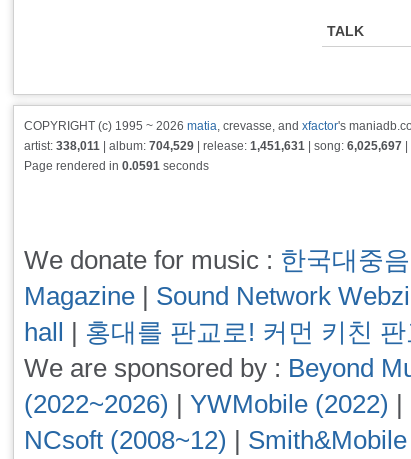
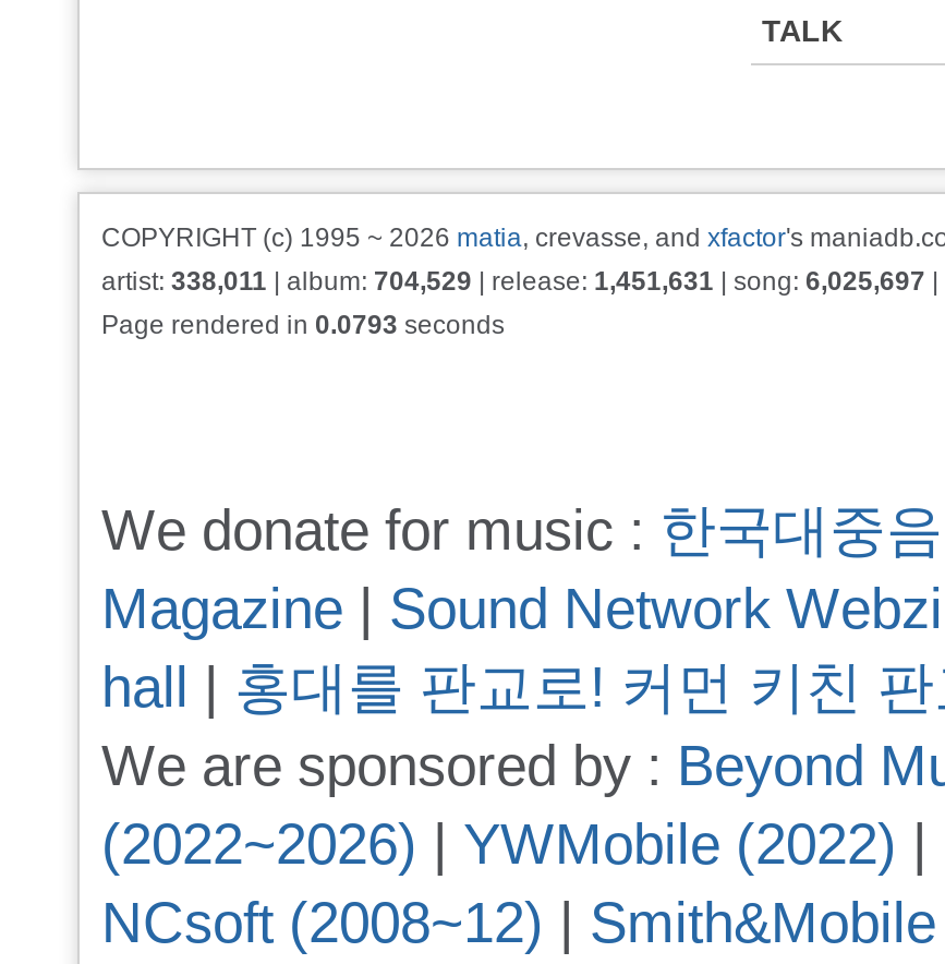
- Page rendered in 0.0591 seconds
+ Page rendered in 0.0793 seconds
